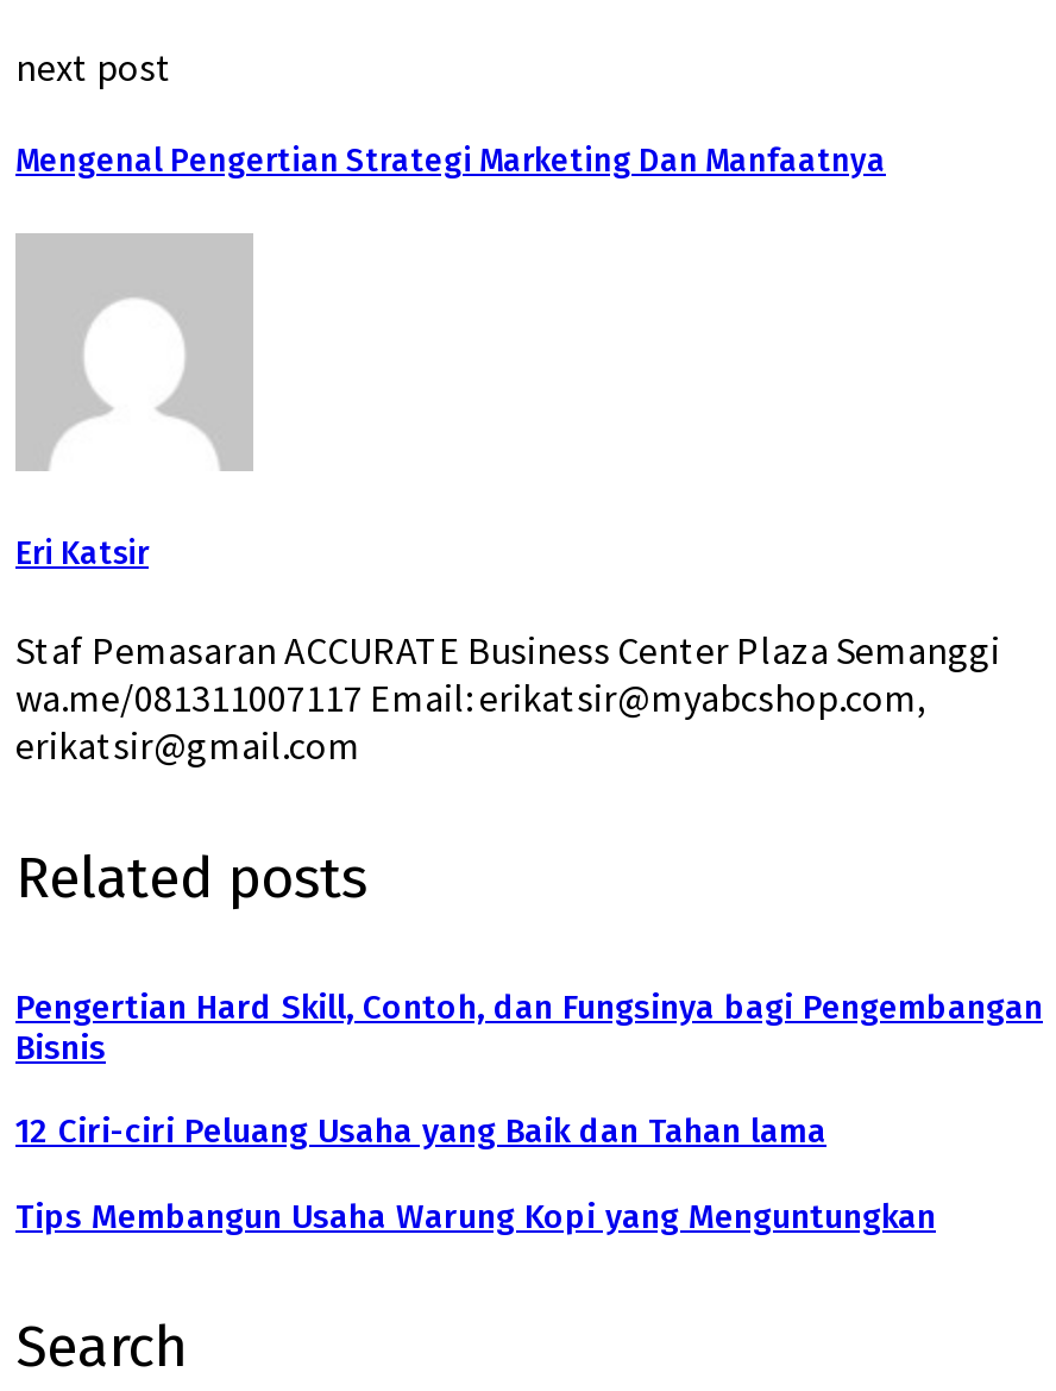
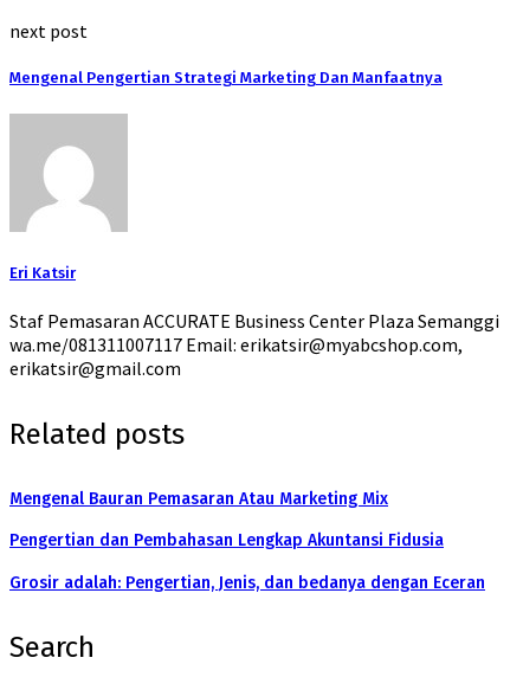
- Pengertian Hard Skill, Contoh, dan Fungsinya bagi Pengembangan
- Bisnis
+ Mengenal Bauran Pemasaran Atau Marketing Mix

- 12 Ciri-ciri Peluang Usaha yang Baik dan Tahan lama
+ Pengertian dan Pembahasan Lengkap Akuntansi Fidusia

- Tips Membangun Usaha Warung Kopi yang Menguntungkan
+ Grosir adalah: Pengertian, Jenis, dan bedanya dengan Eceran
